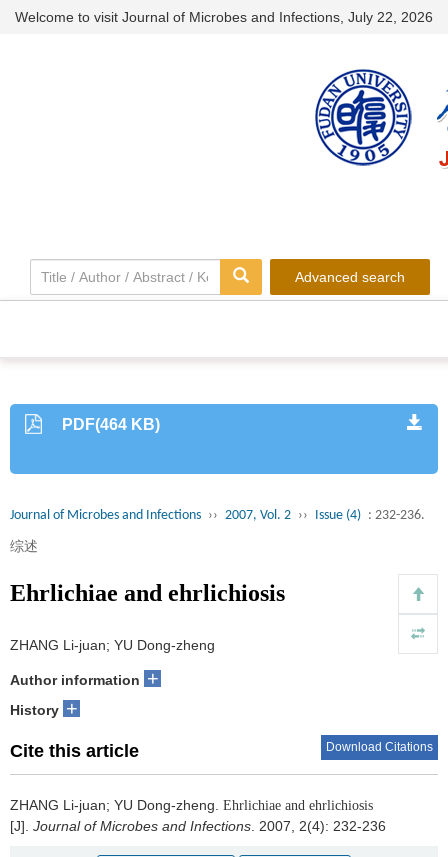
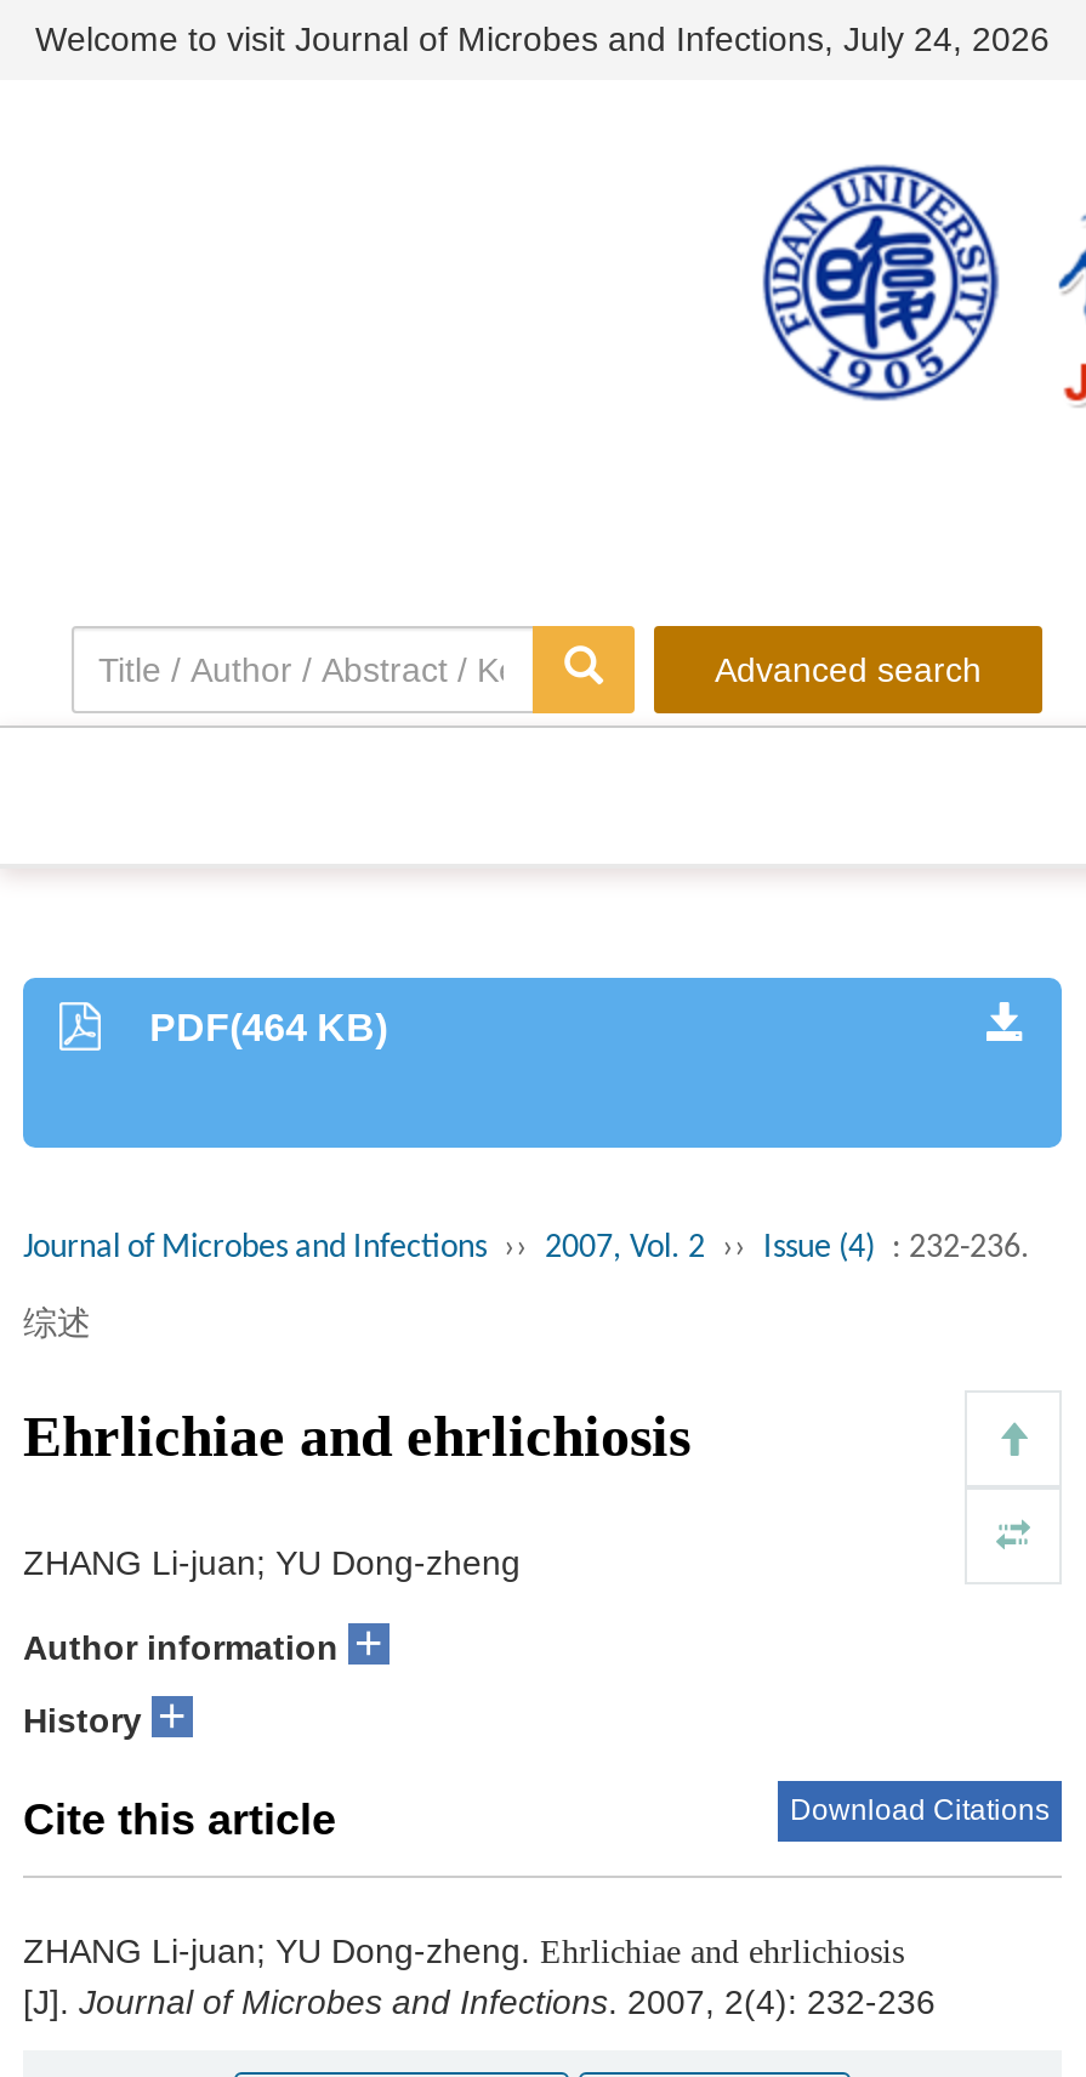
- Welcome to visit Journal of Microbes and Infections, July 22, 2026
+ Welcome to visit Journal of Microbes and Infections, July 24, 2026
